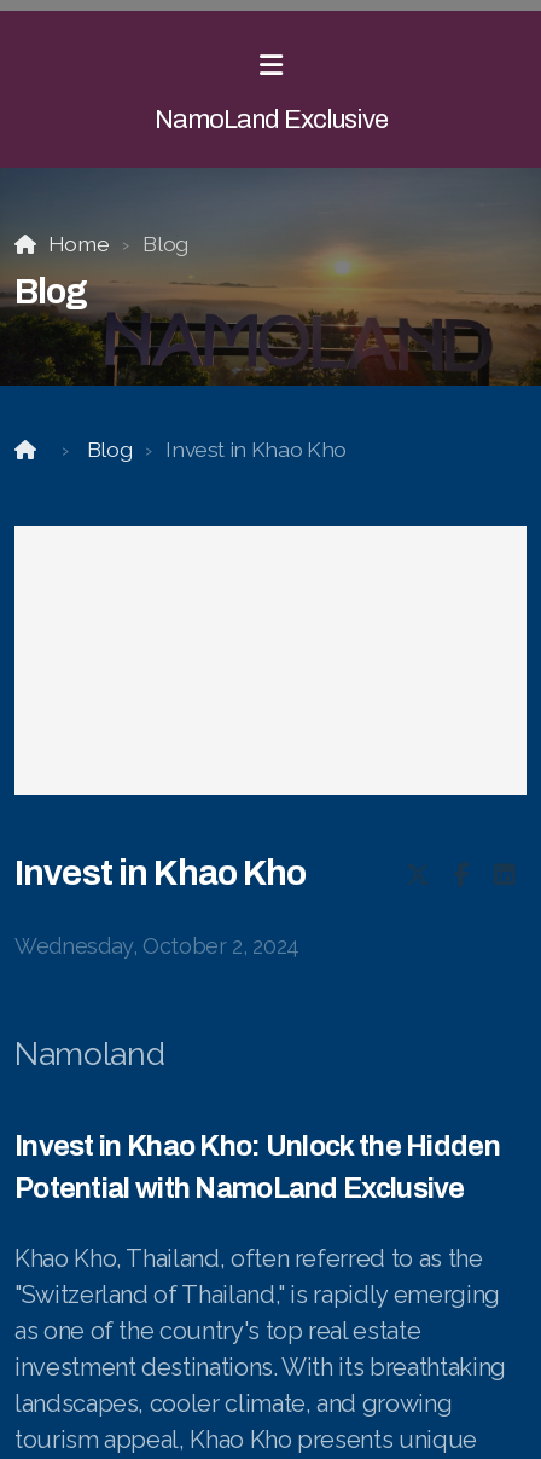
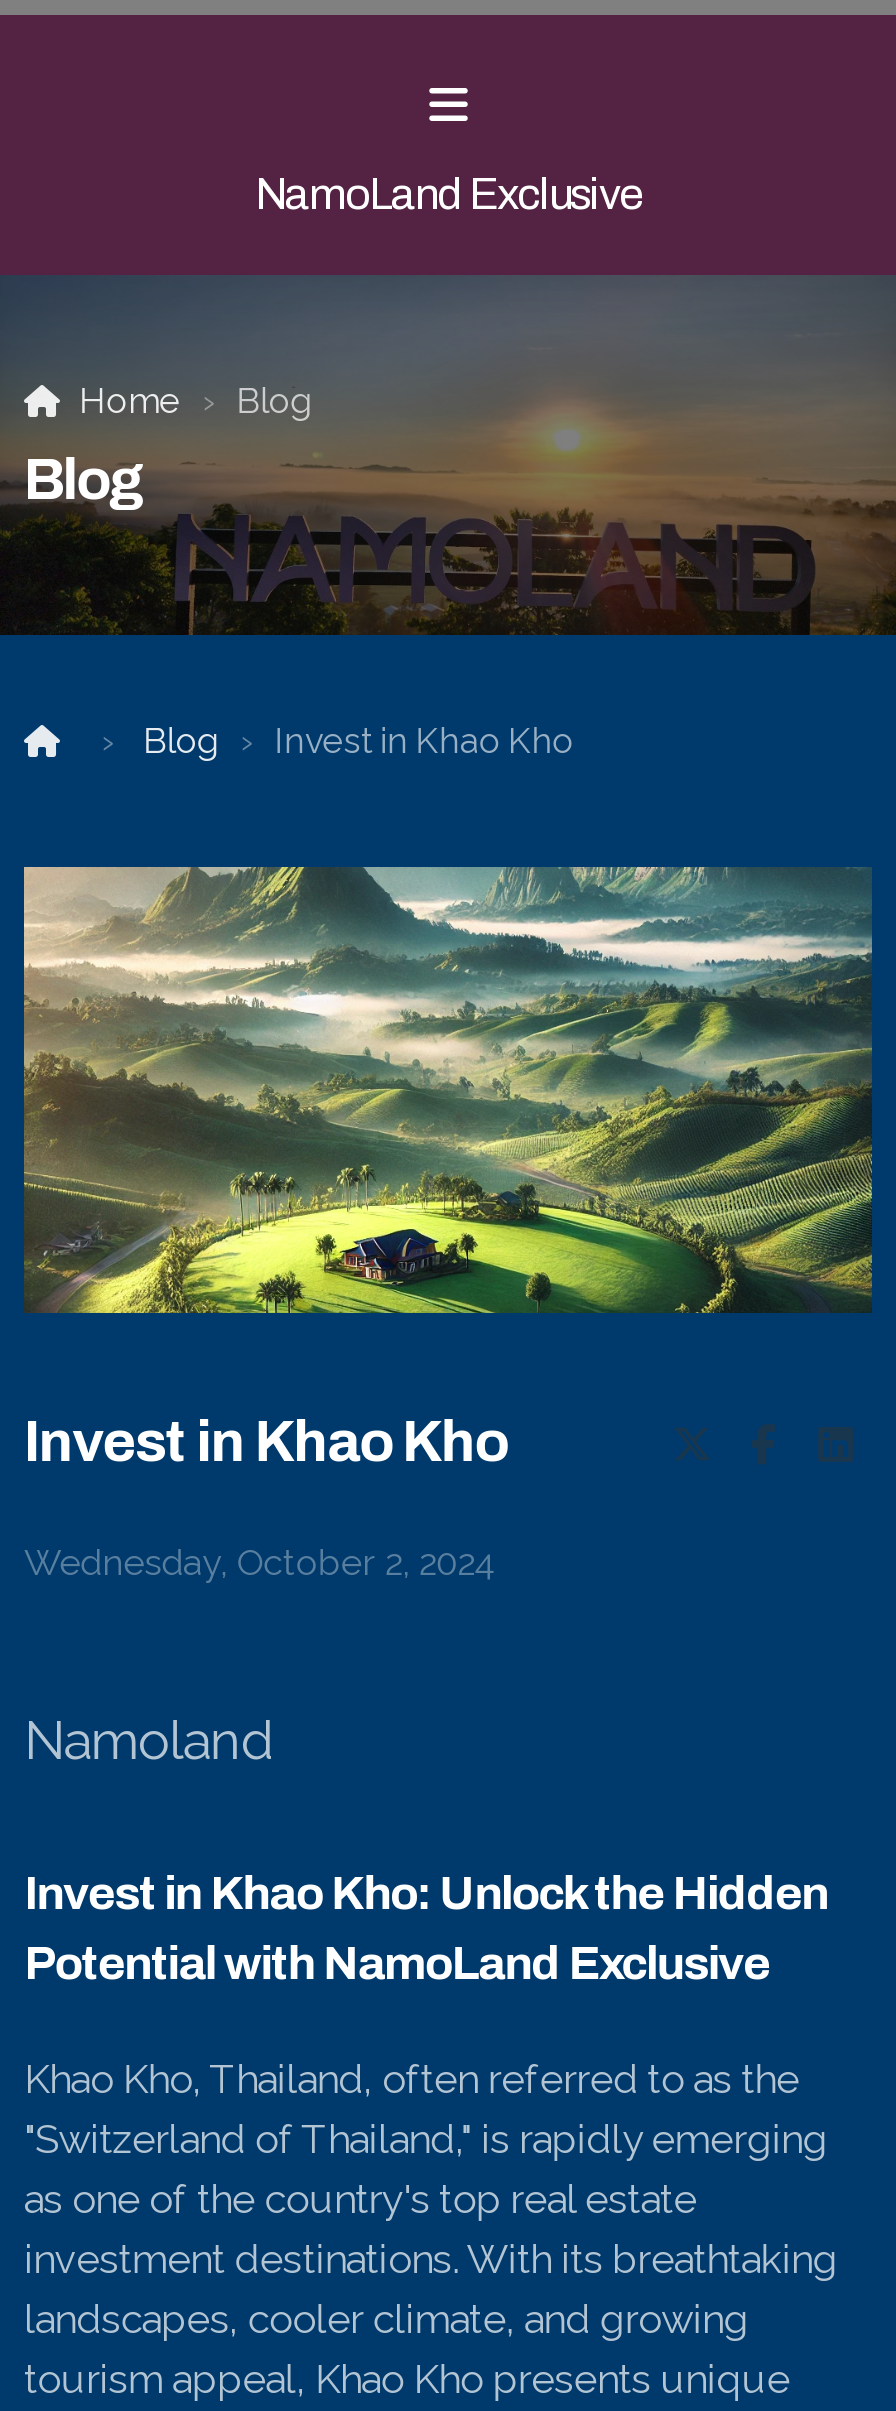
+ [image]
